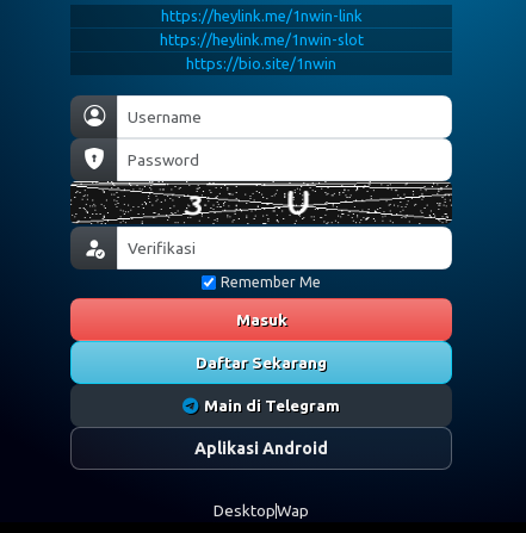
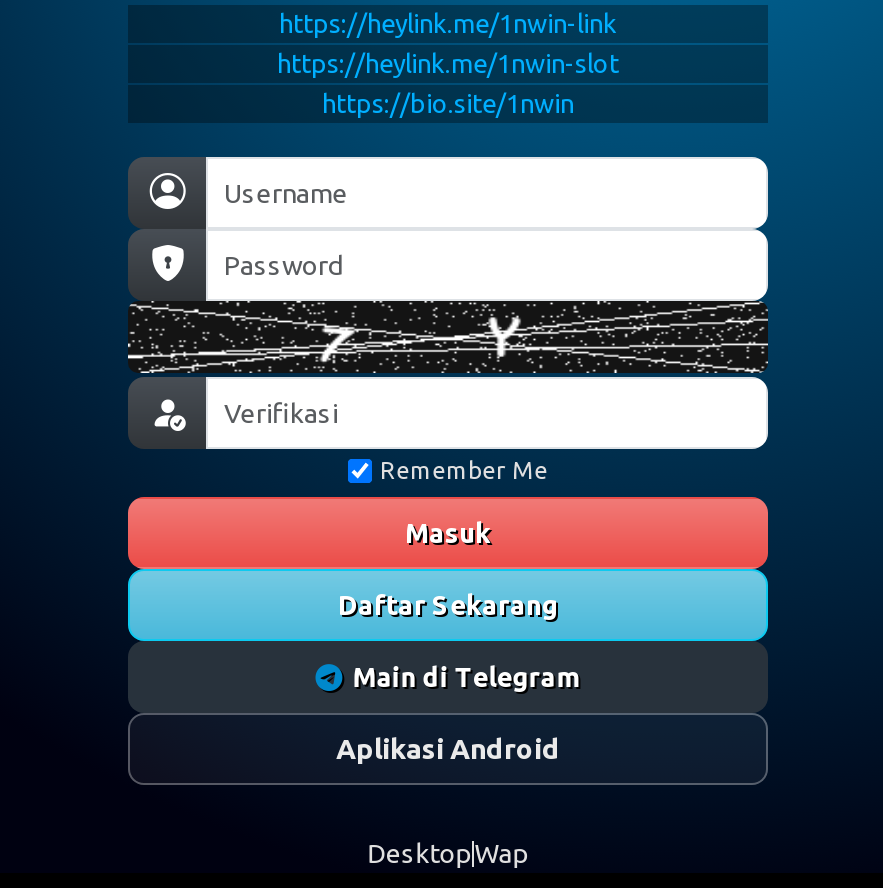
- [image]
+ [image]
